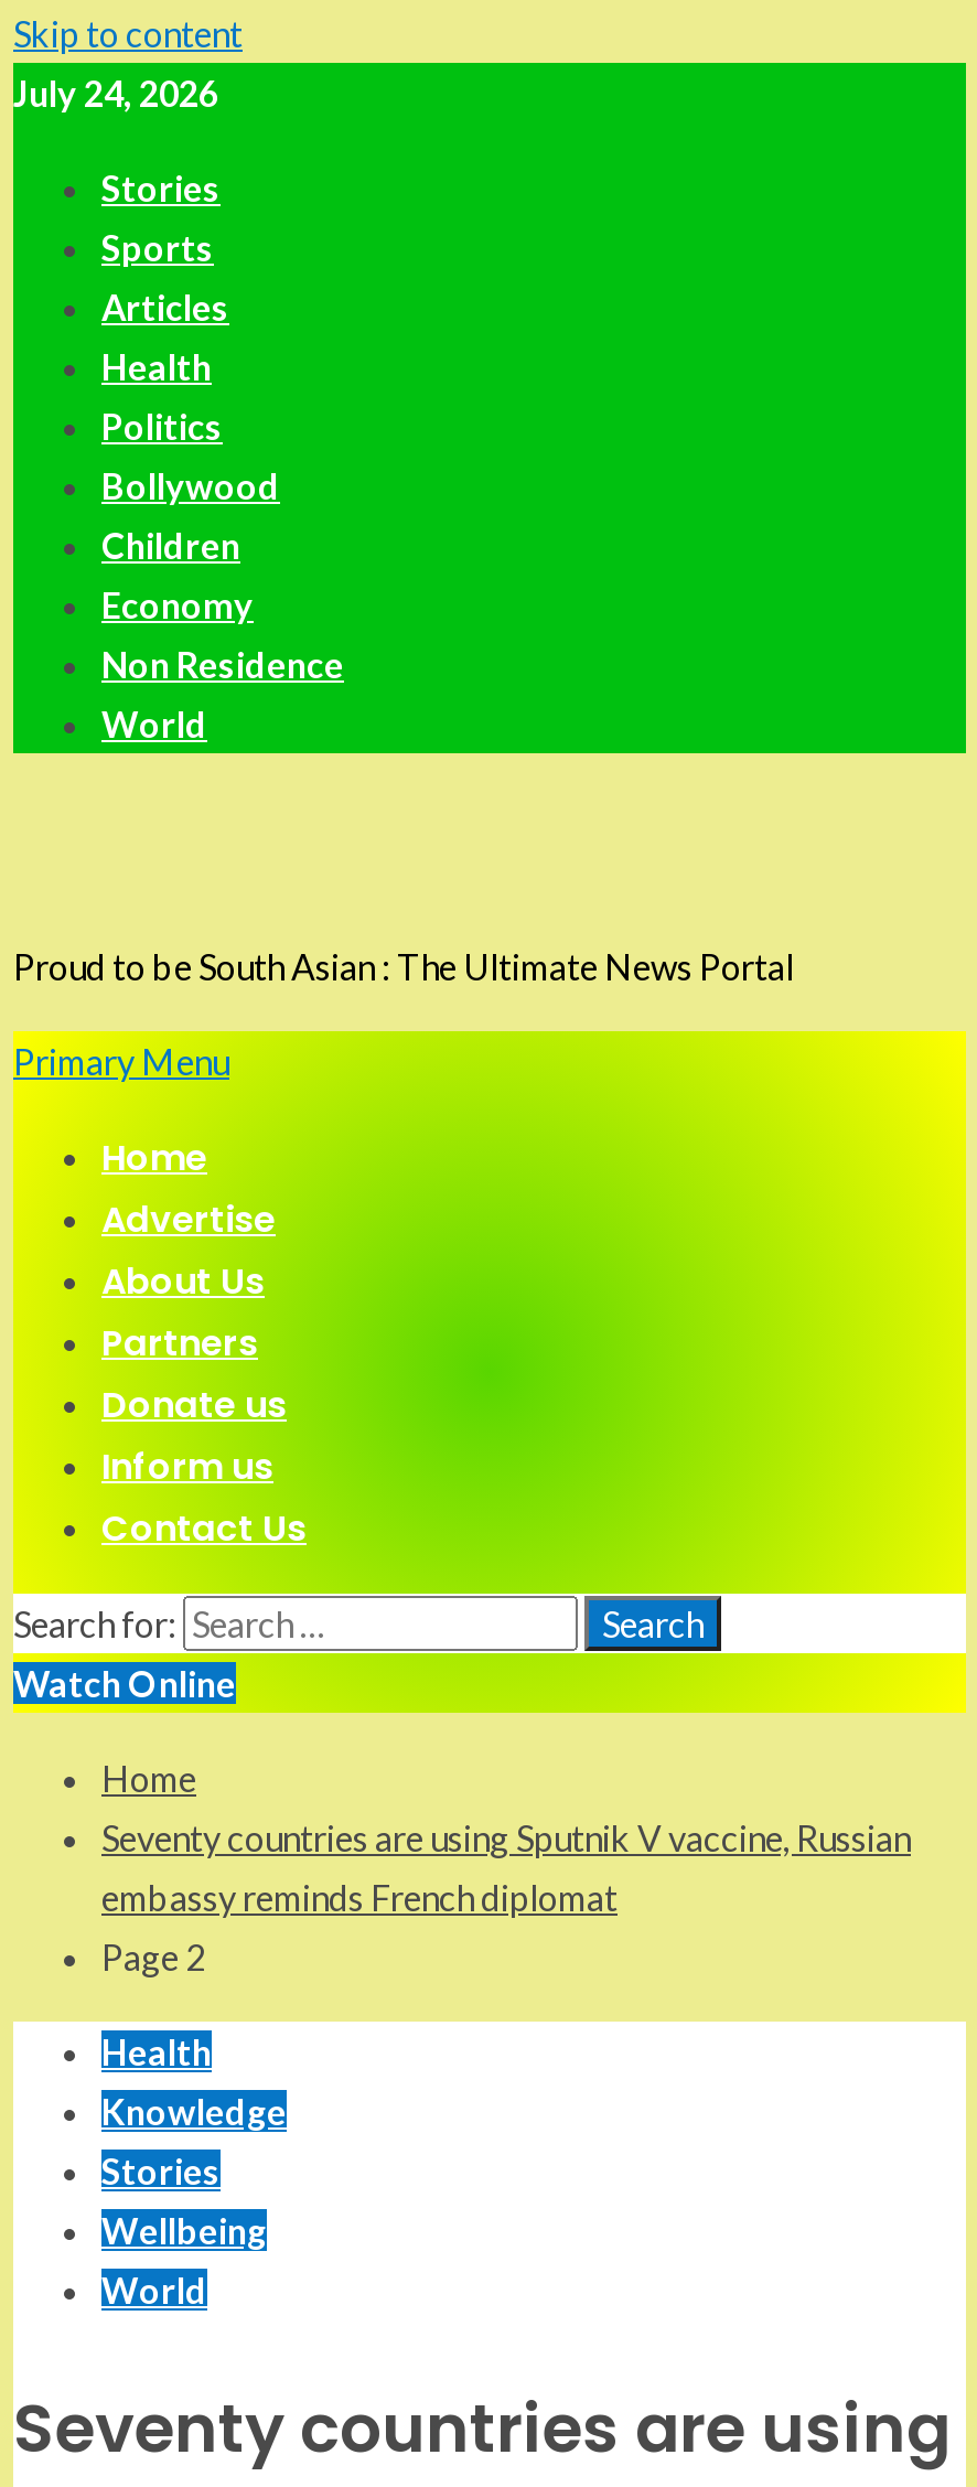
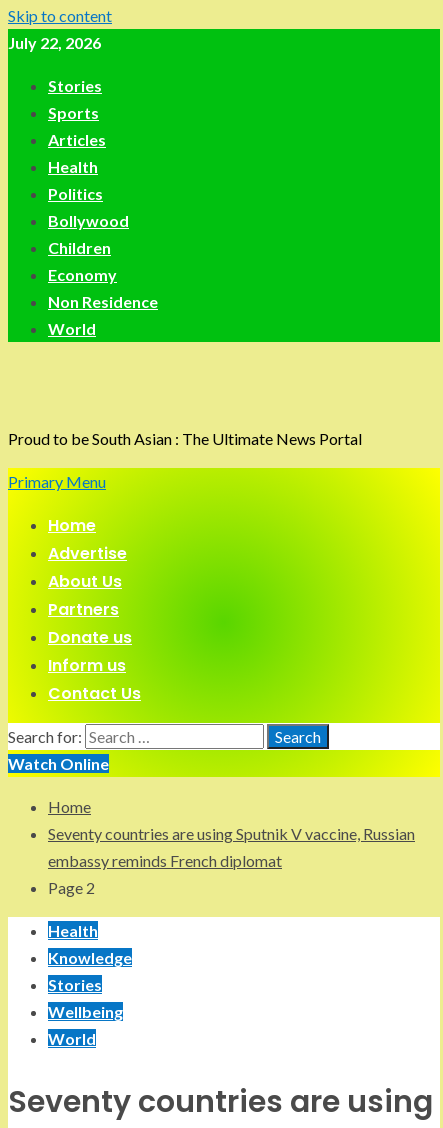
- July 24, 2026
+ July 22, 2026
